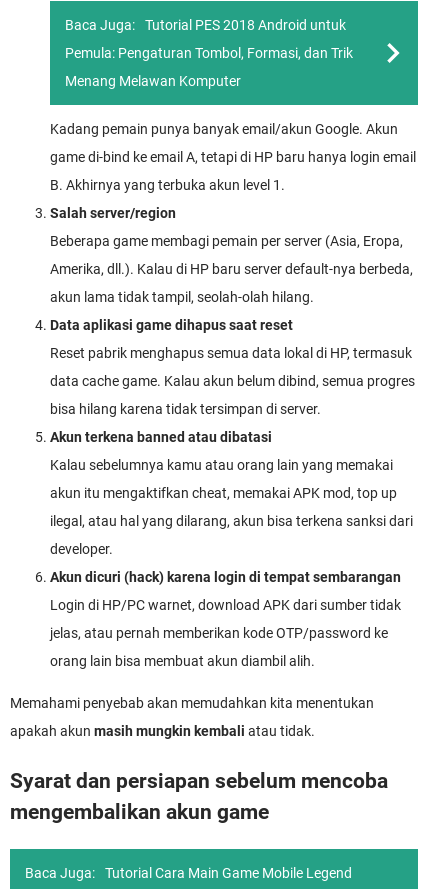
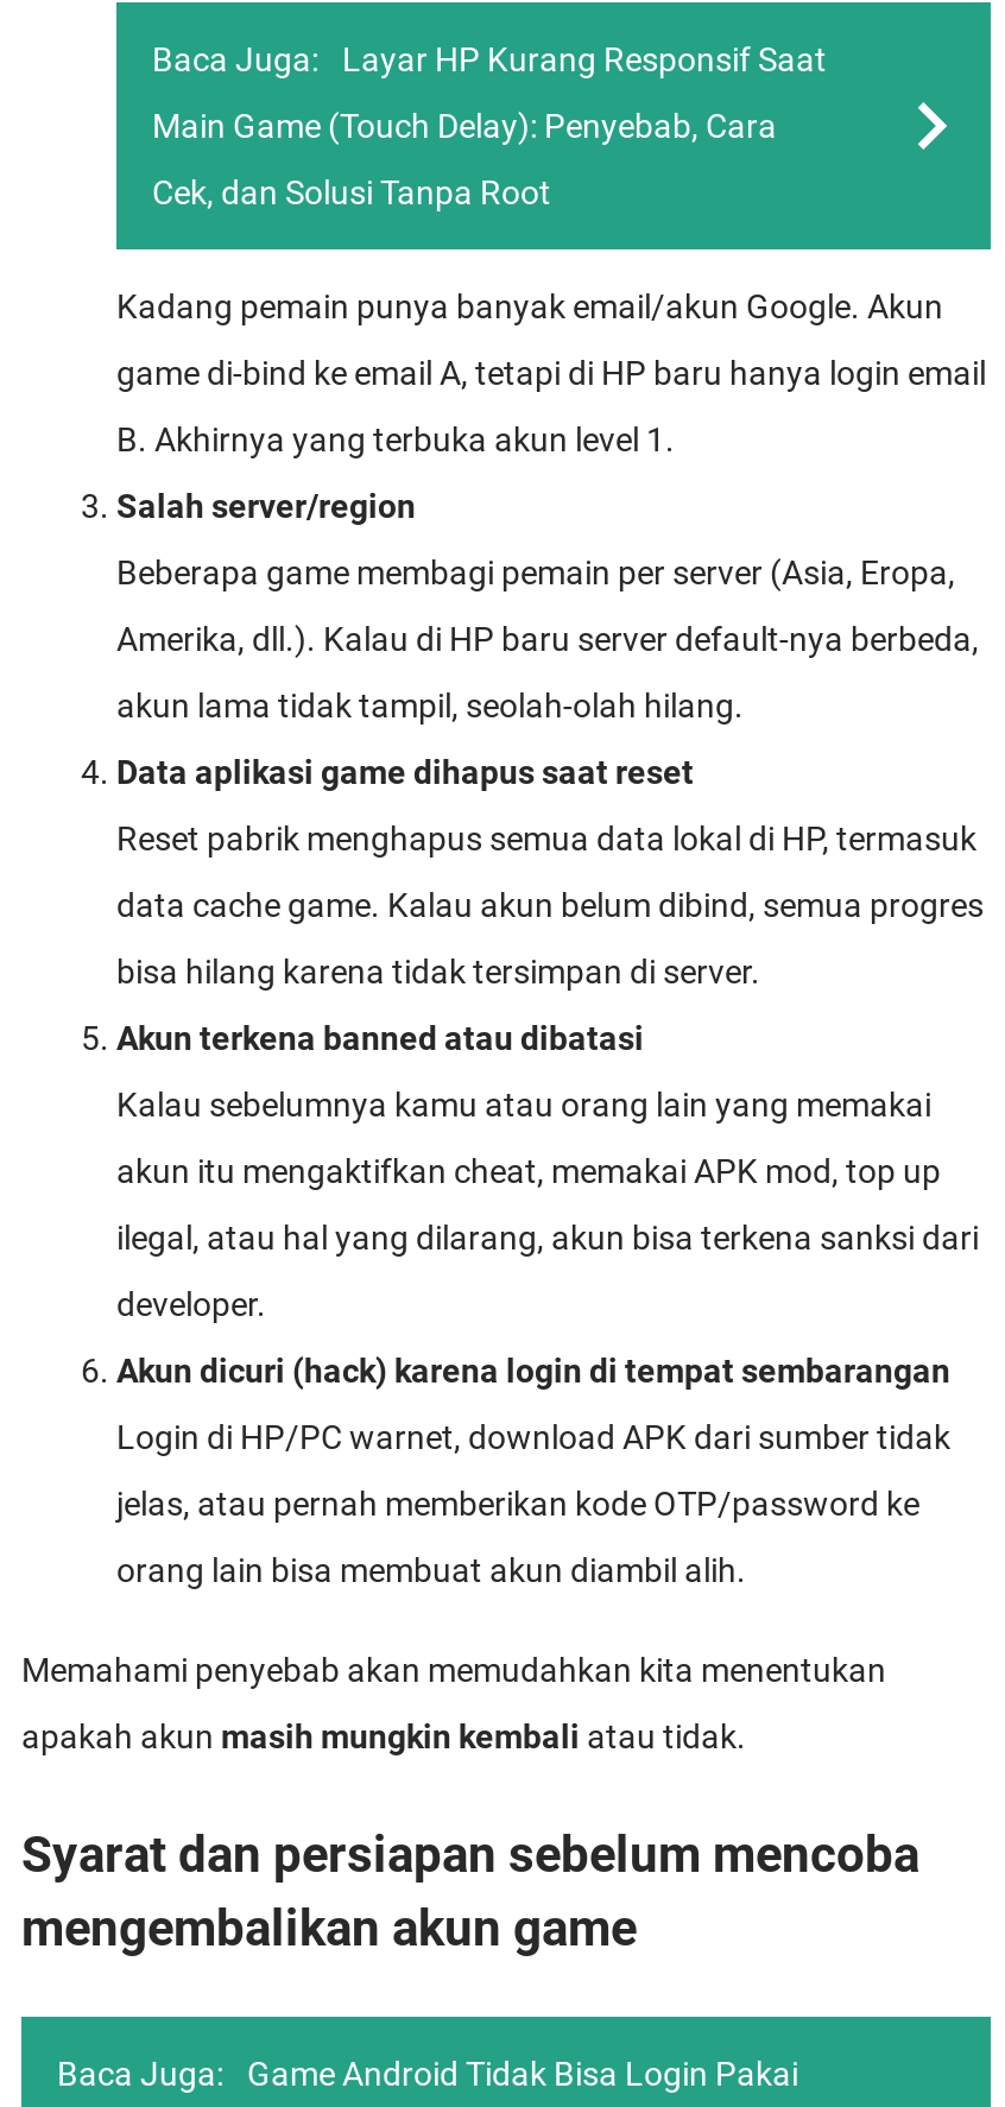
- Tutorial PES 2018 Android untuk
+ Layar HP Kurang Responsif Saat

- Pemula: Pengaturan Tombol, Formasi, dan Trik
+ Main Game (Touch Delay): Penyebab, Cara

- Menang Melawan Komputer
+ Cek, dan Solusi Tanpa Root

- Tutorial Cara Main Game Mobile Legend
+ Game Android Tidak Bisa Login Pakai
